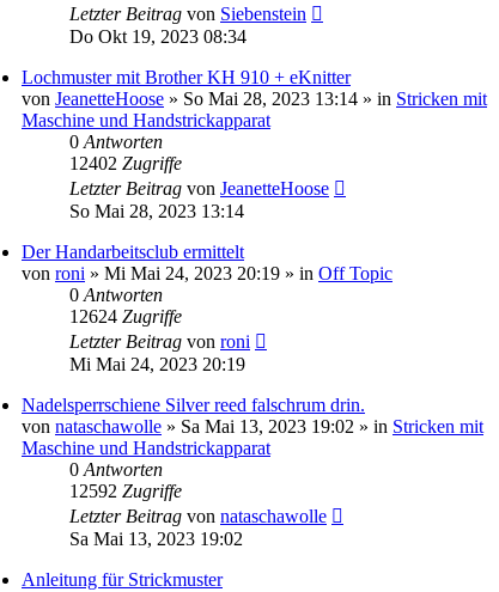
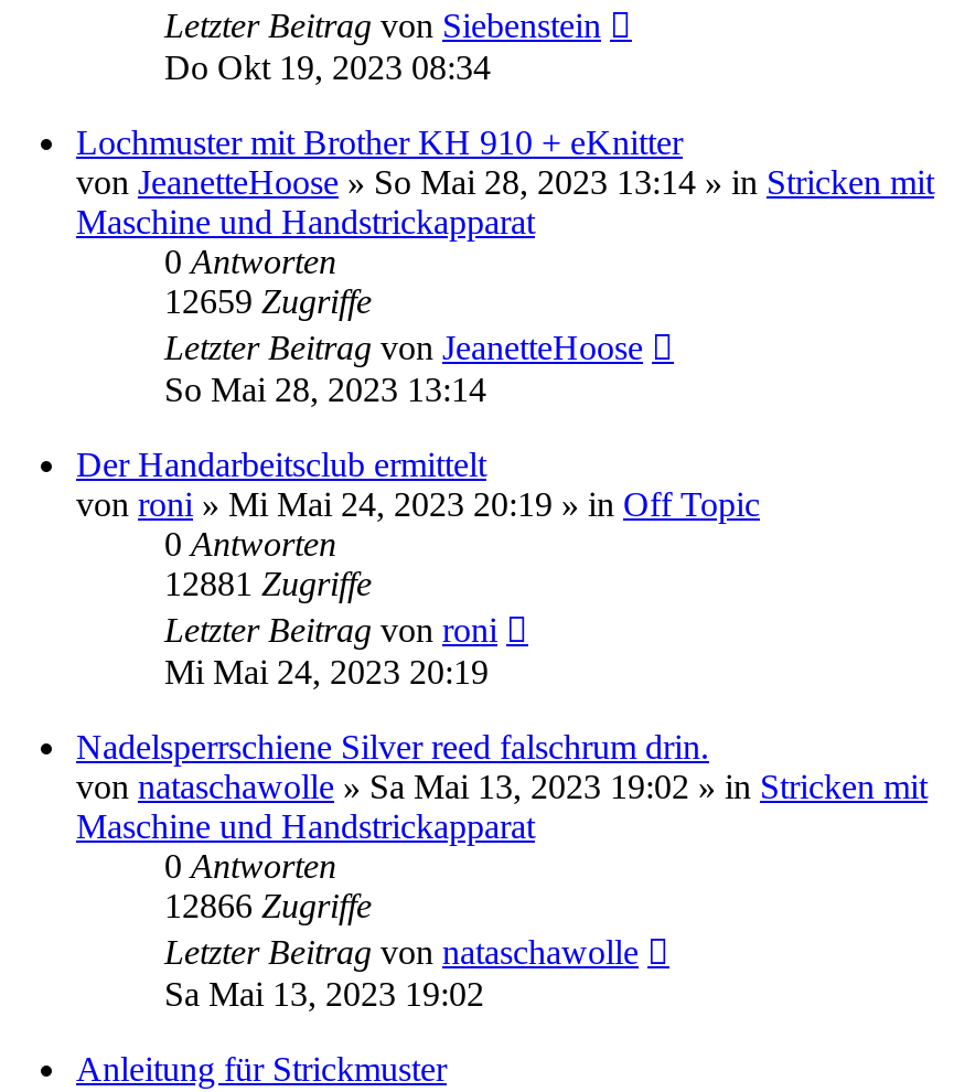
- 12402 Zugriffe
+ 12659 Zugriffe

- 12624 Zugriffe
+ 12881 Zugriffe

- 12592 Zugriffe
+ 12866 Zugriffe
